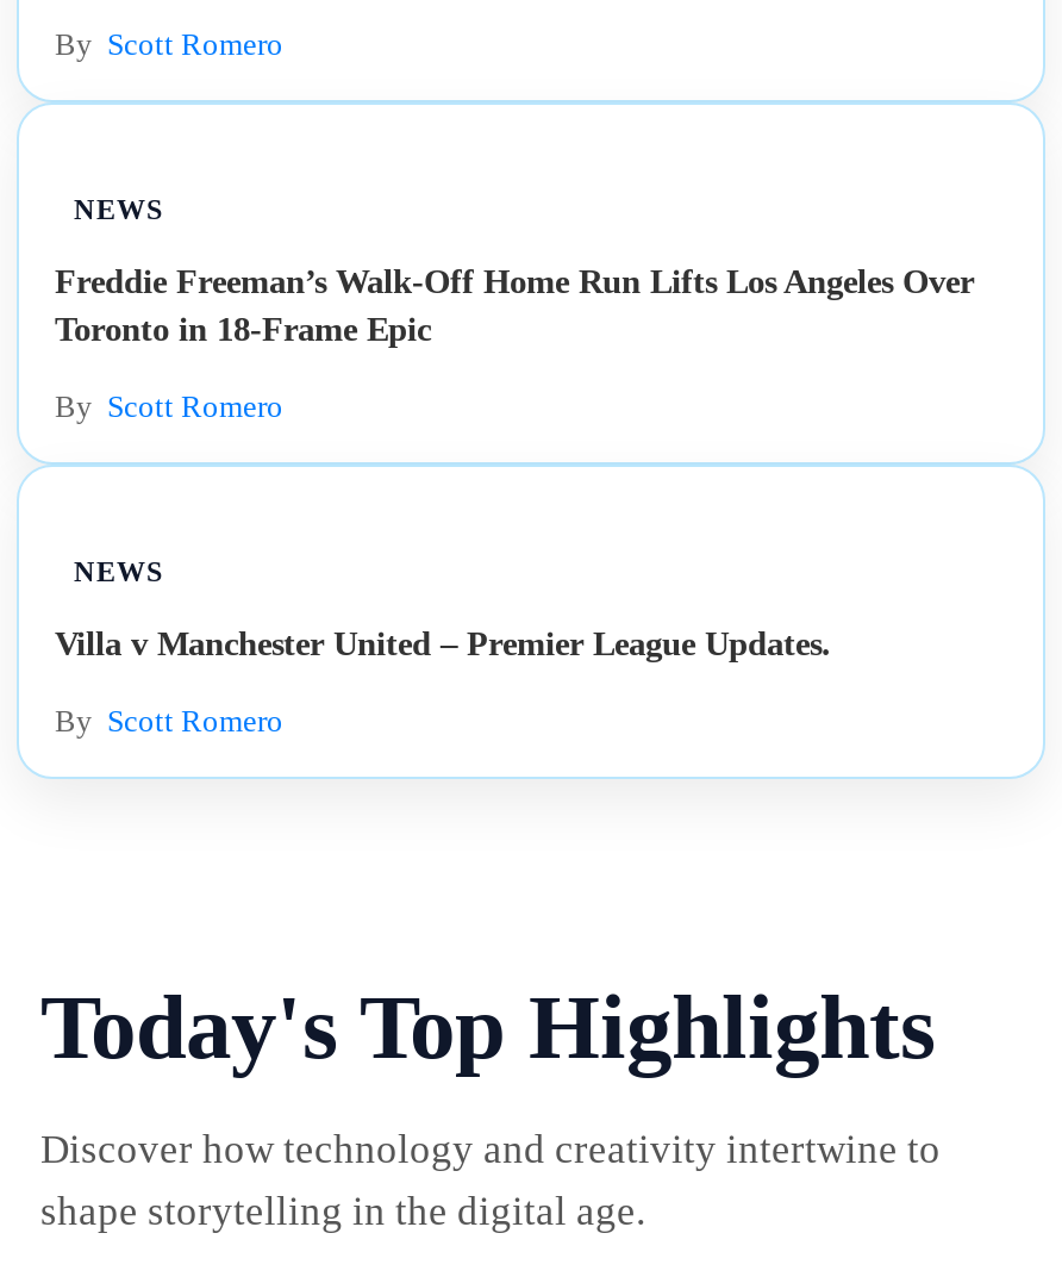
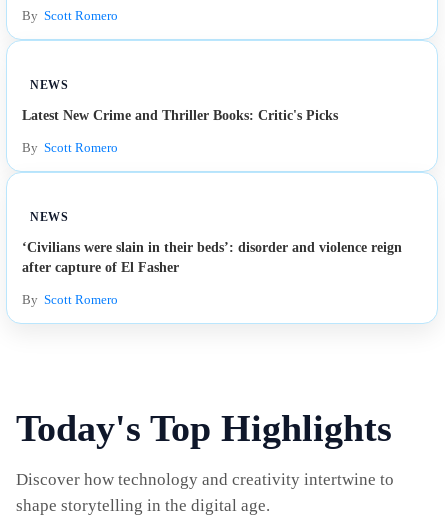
- Freddie Freeman’s Walk-Off Home Run Lifts Los Angeles Over
- Toronto in 18-Frame Epic
+ Latest New Crime and Thriller Books: Critic's Picks

moved up: By Scott Romero | NEWS

- Villa v Manchester United – Premier League Updates.
+ ‘Civilians were slain in their beds’: disorder and violence reign
+ after capture of El Fasher
